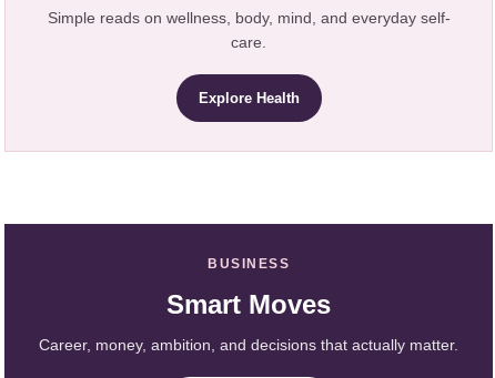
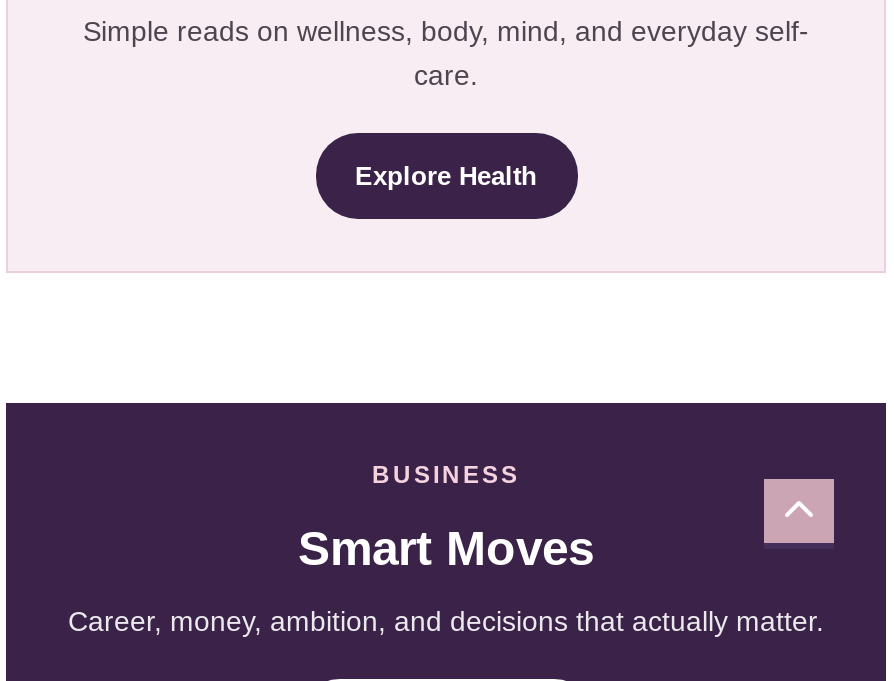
+ [image]
